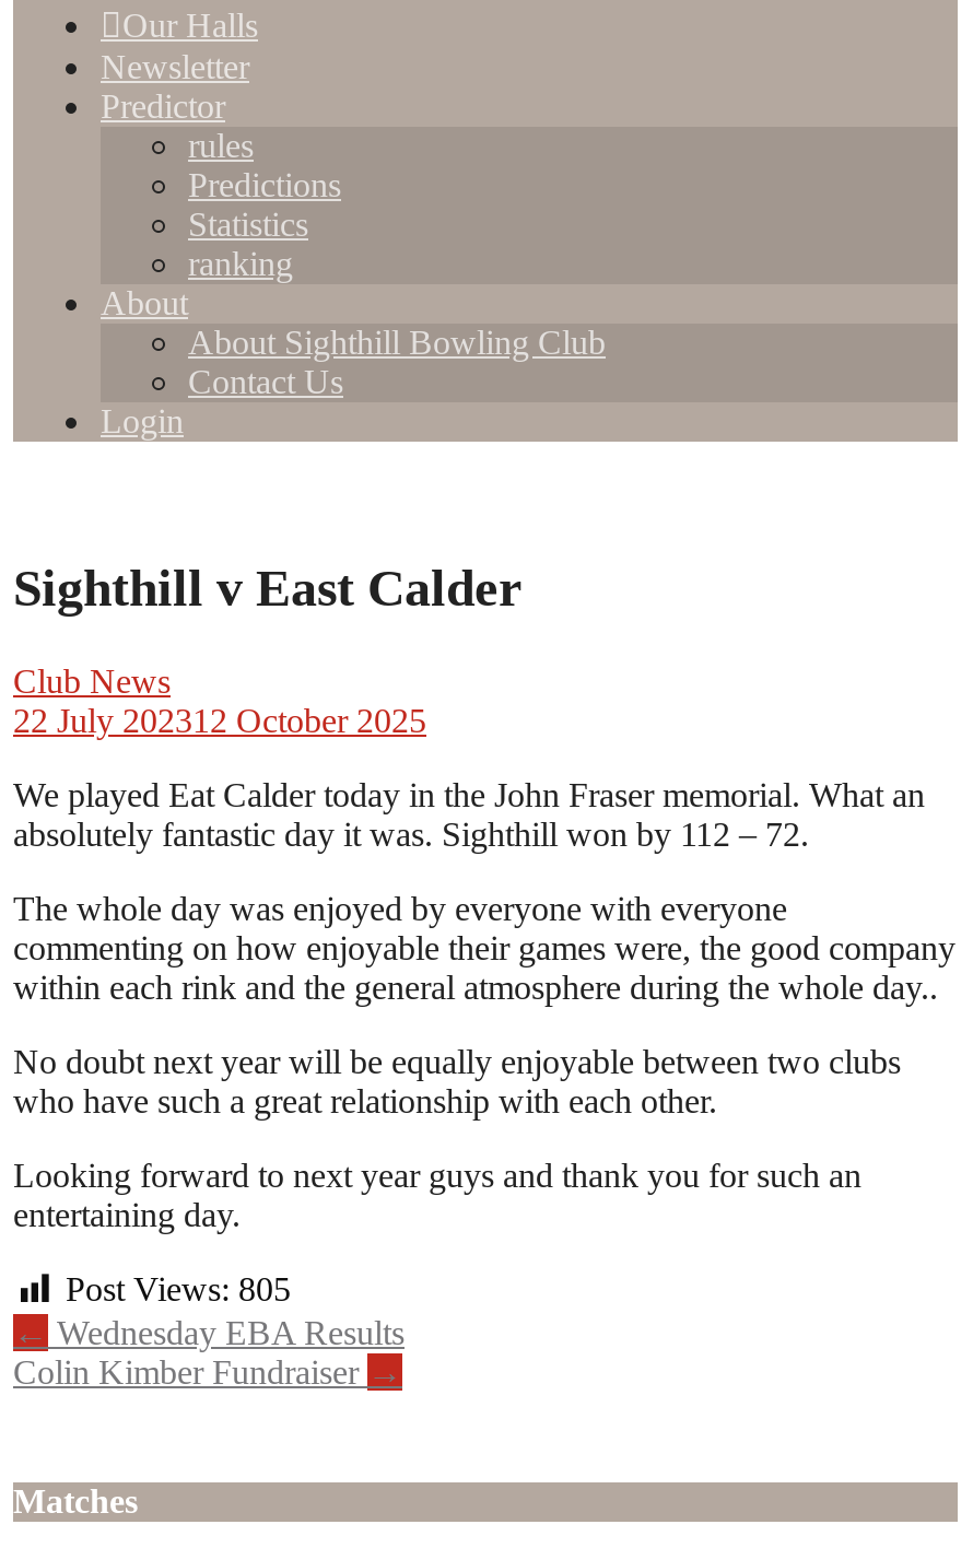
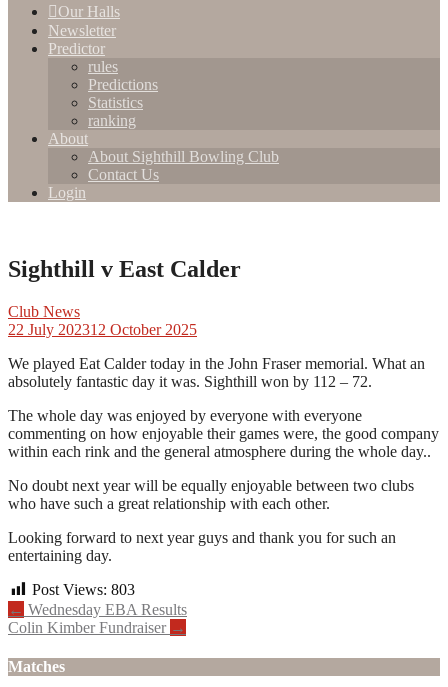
- Post Views: 805
+ Post Views: 803
